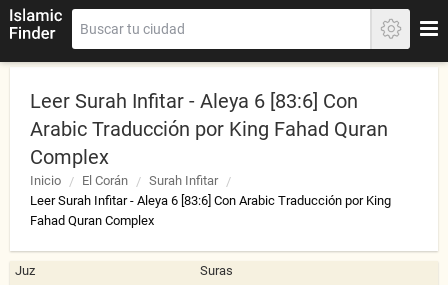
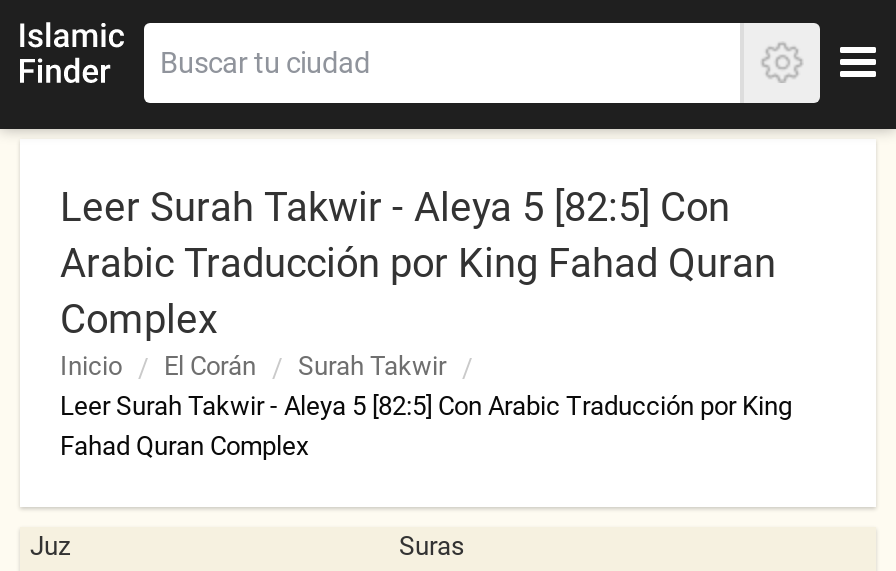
- Leer Surah Infitar - Aleya 6 [83:6] Con
+ Leer Surah Takwir - Aleya 5 [82:5] Con

- Surah Infitar
+ Surah Takwir

- Leer Surah Infitar - Aleya 6 [83:6] Con Arabic Traducción por King
+ Leer Surah Takwir - Aleya 5 [82:5] Con Arabic Traducción por King
